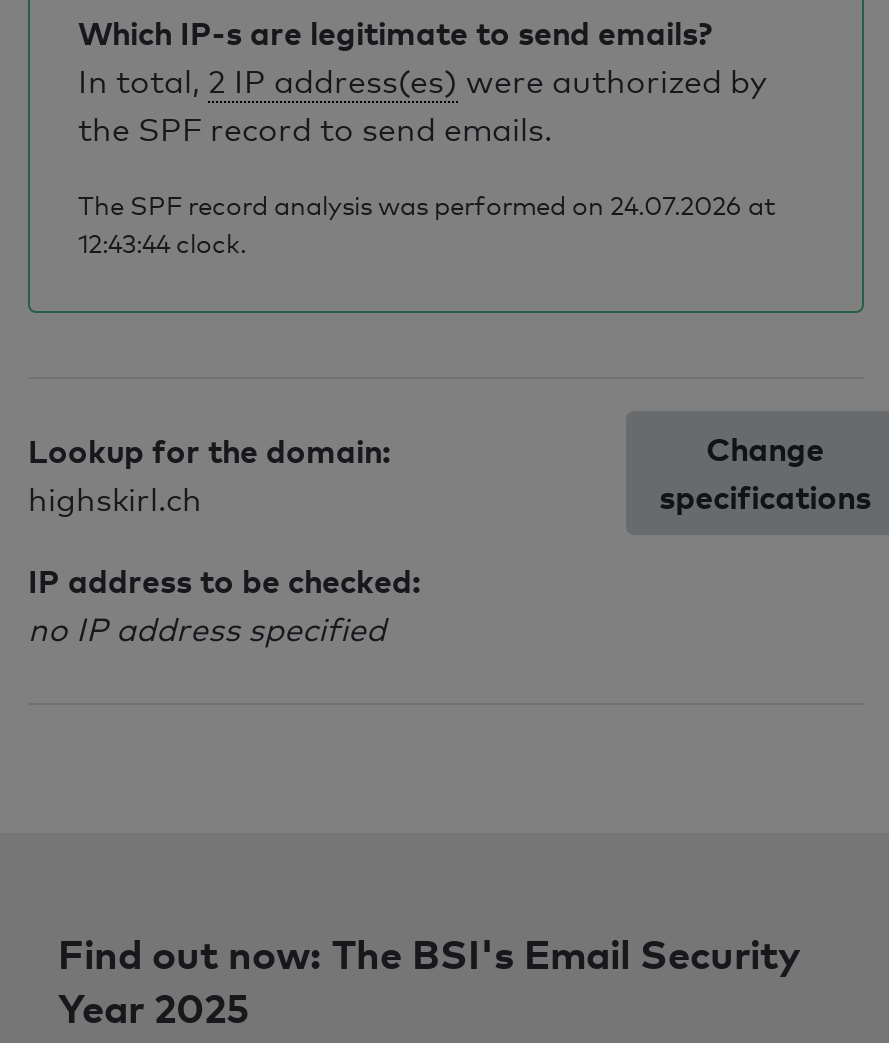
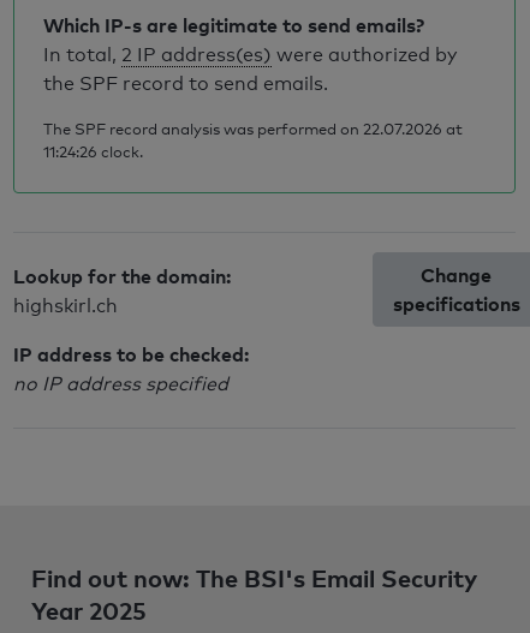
- The SPF record analysis was performed on 24.07.2026 at
+ The SPF record analysis was performed on 22.07.2026 at

- 12:43:44 clock.
+ 11:24:26 clock.
